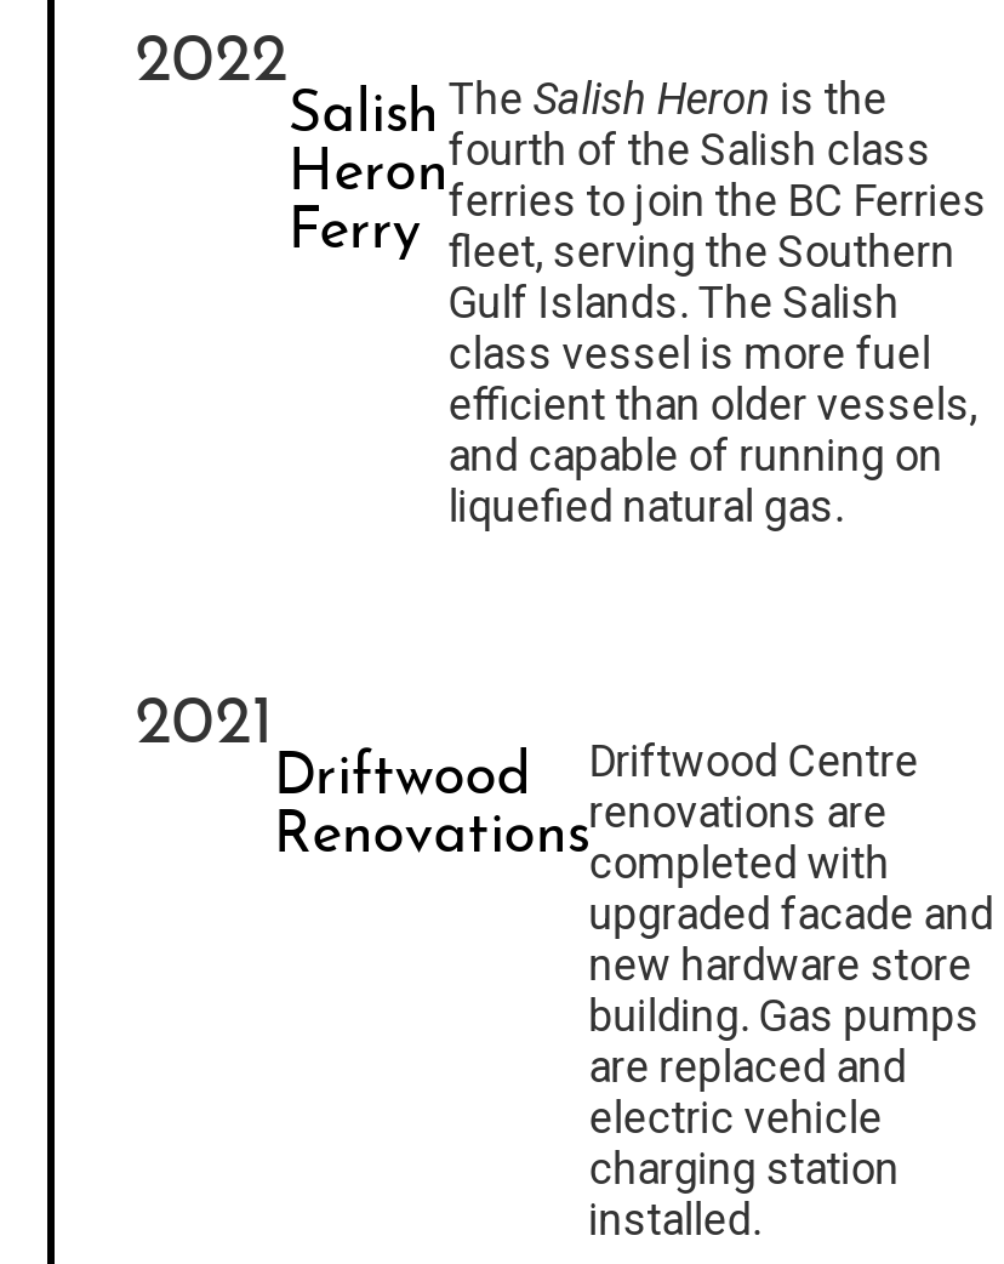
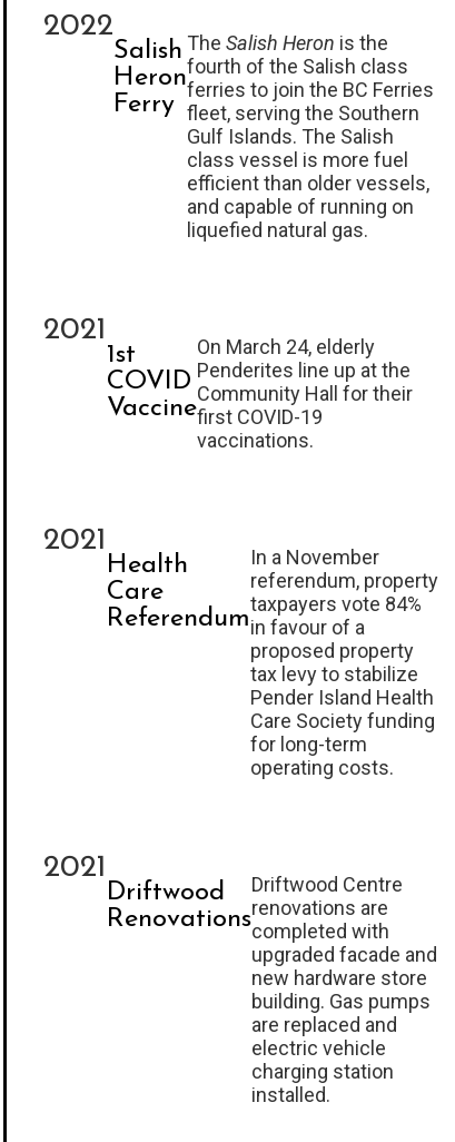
+ On March 24, elderly
+ Penderites line up at the
+ Community Hall for their
+ first COVID-19
+ vaccinations.
+ 2021
+ Health
+ Care
+ Referendum

+ In a November
+ referendum, property
+ taxpayers vote 84%
+ in favour of a
+ proposed property
+ tax levy to stabilize
+ Pender Island Health
+ Care Society funding
+ for long-term
+ operating costs.
+ 2021

+ 1st
+ COVID
+ Vaccine
